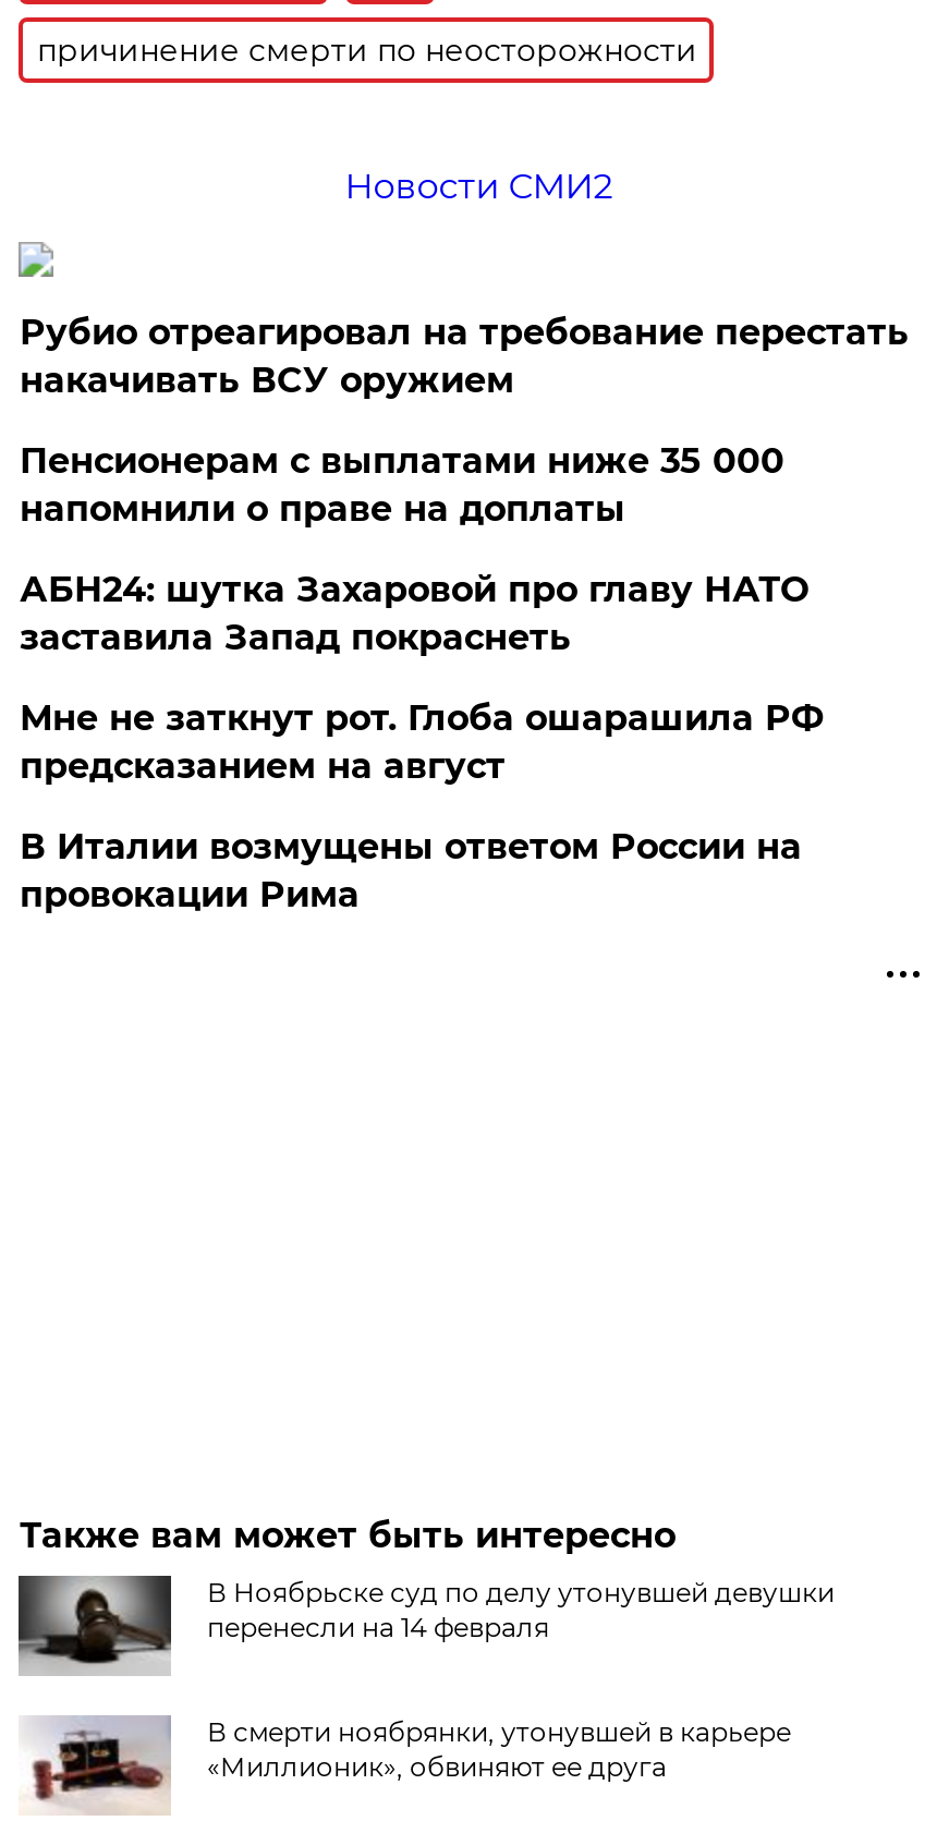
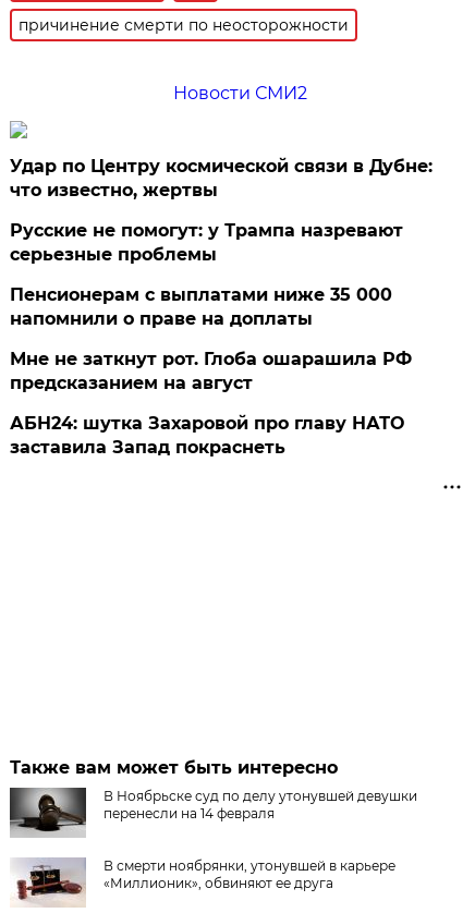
- Рубио отреагировал на требование перестать
- накачивать ВСУ оружием
+ Удар по Центру космической связи в Дубне:
+ что известно, жертвы
+ Русские не помогут: у Трампа назревают
+ серьезные проблемы

moved down: Пенсионерам с выплатами ниже 35 000 | напомнили о праве на доплаты

moved down: АБН24: шутка Захаровой про главу НАТО | заставила Запад покраснеть

- В Италии возмущены ответом России на
- провокации Рима
